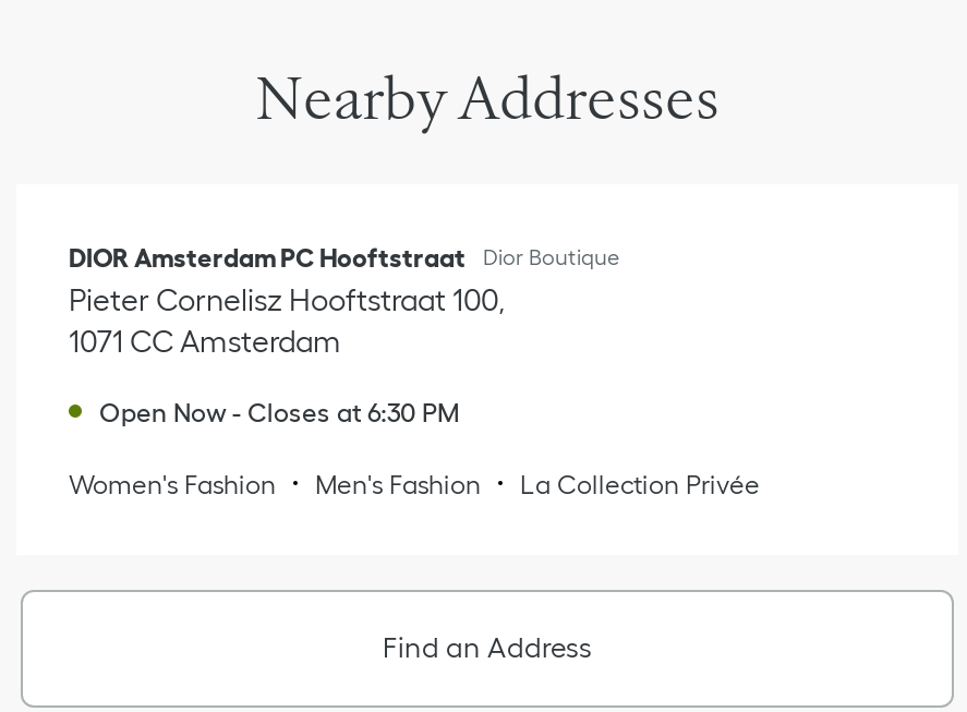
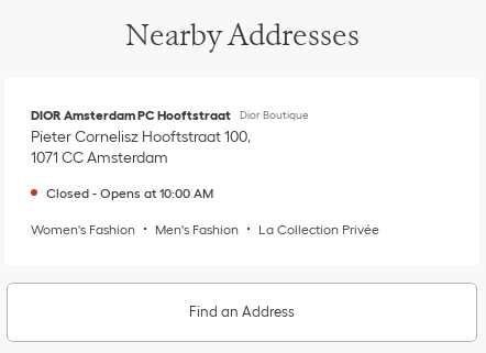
- Open Now - Closes at 6:30 PM
+ Closed - Opens at 10:00 AM
